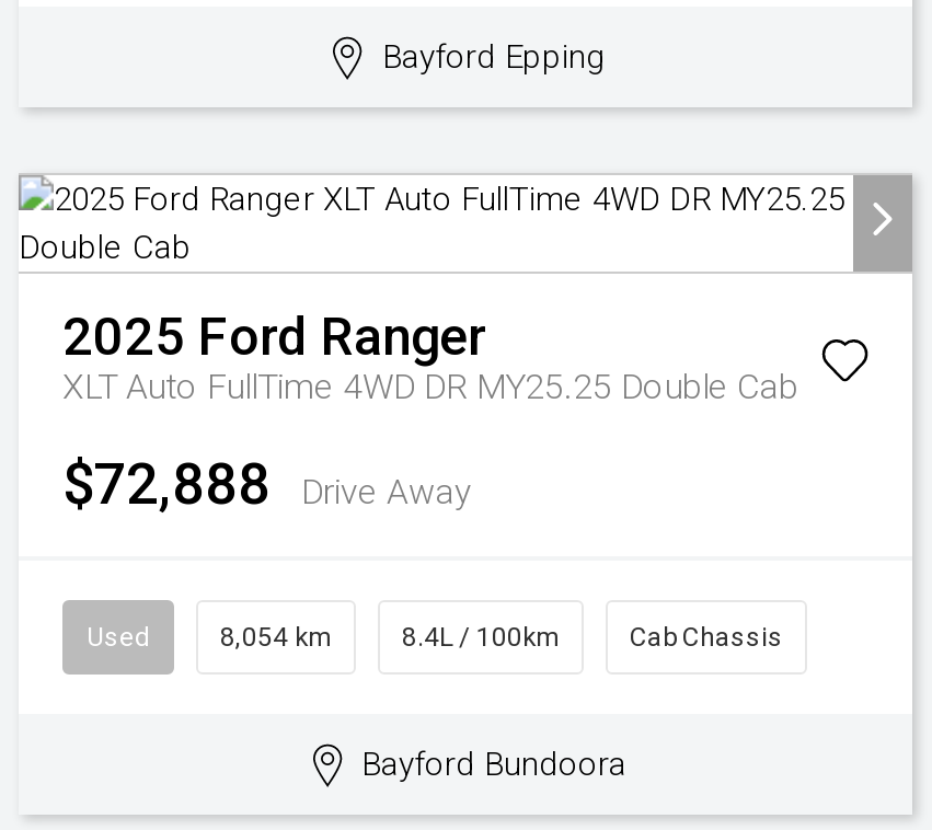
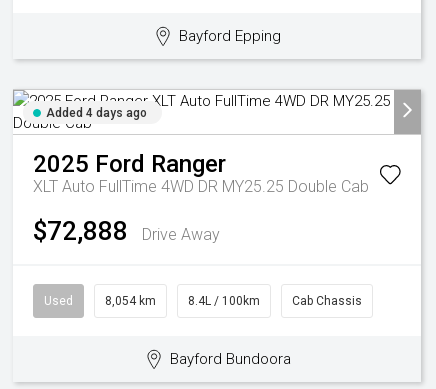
+ Added 4 days ago
